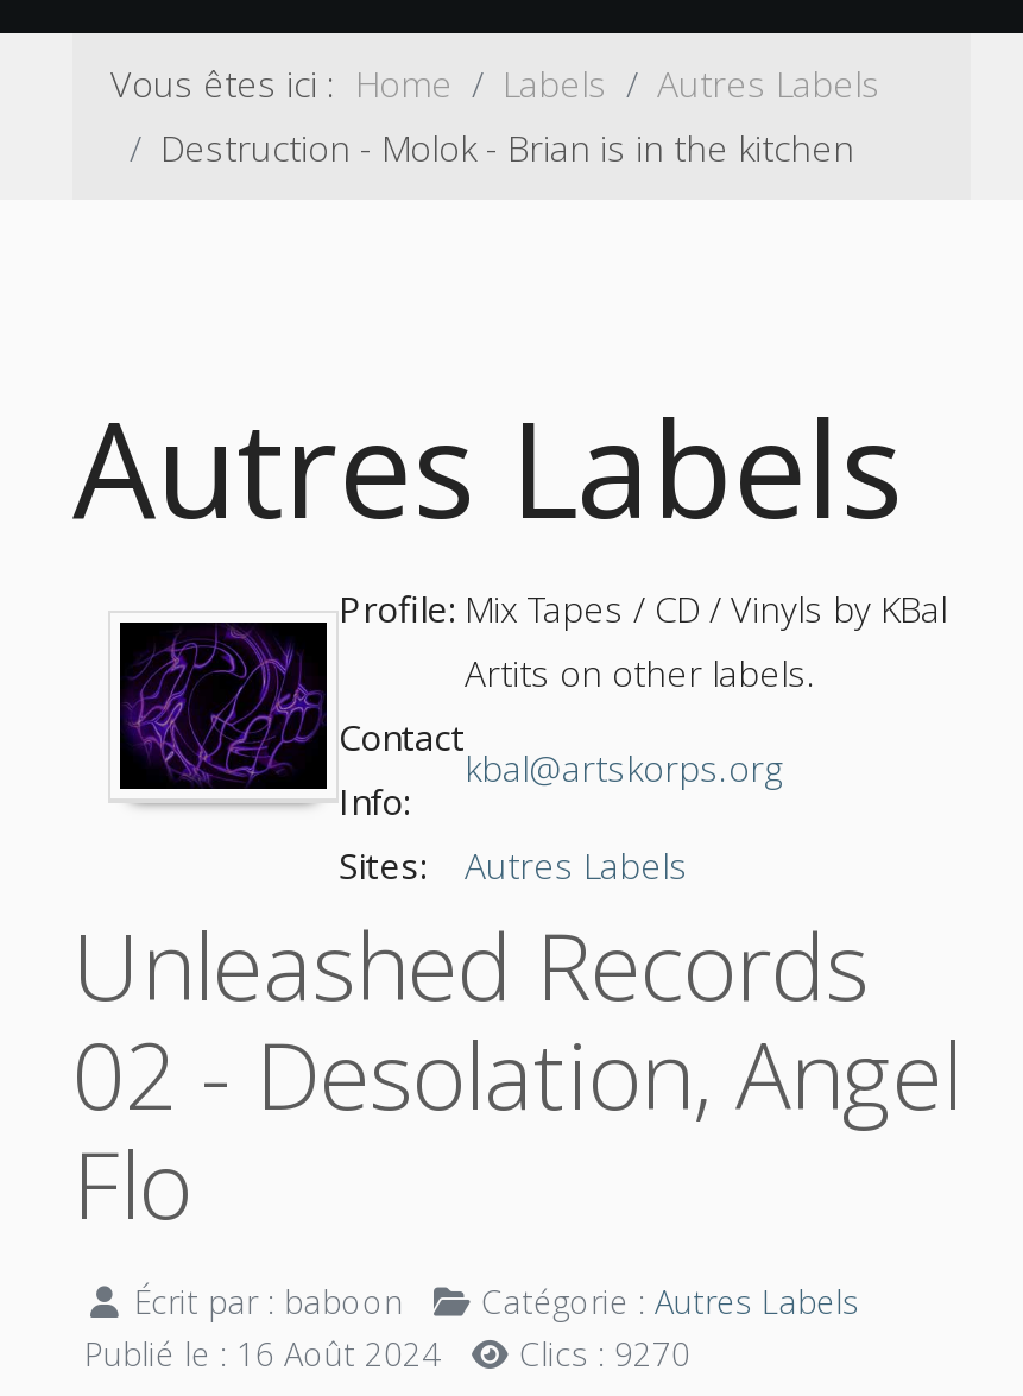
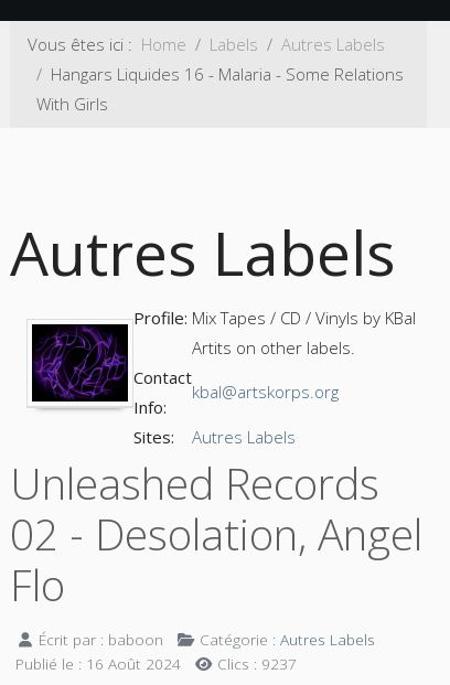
- Destruction - Molok - Brian is in the kitchen
+ Hangars Liquides 16 - Malaria - Some Relations
+ With Girls

- Publié le : 16 Août 2024 Clics : 9270
+ Publié le : 16 Août 2024 Clics : 9237
